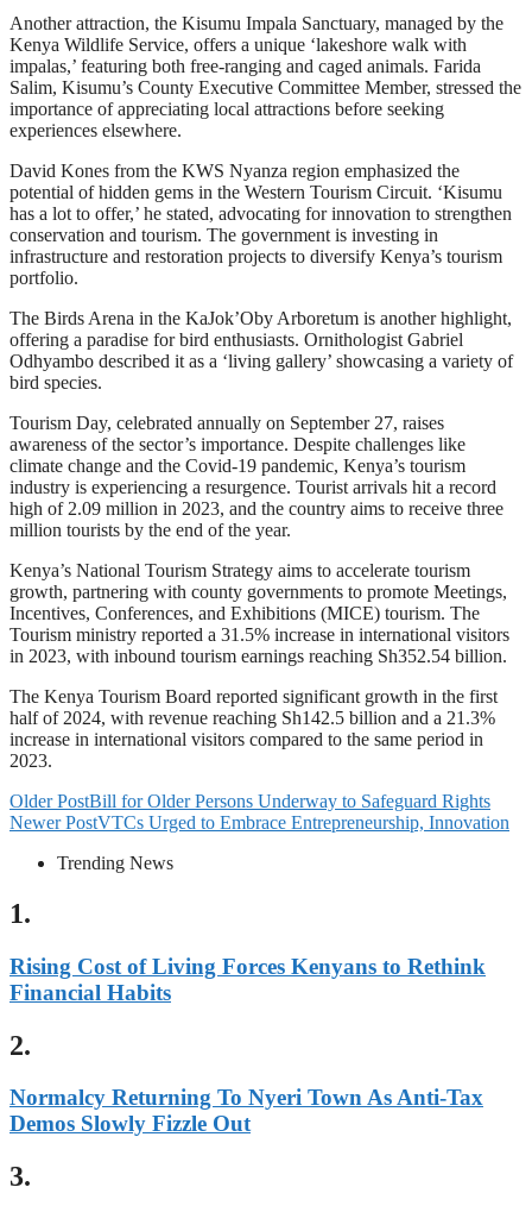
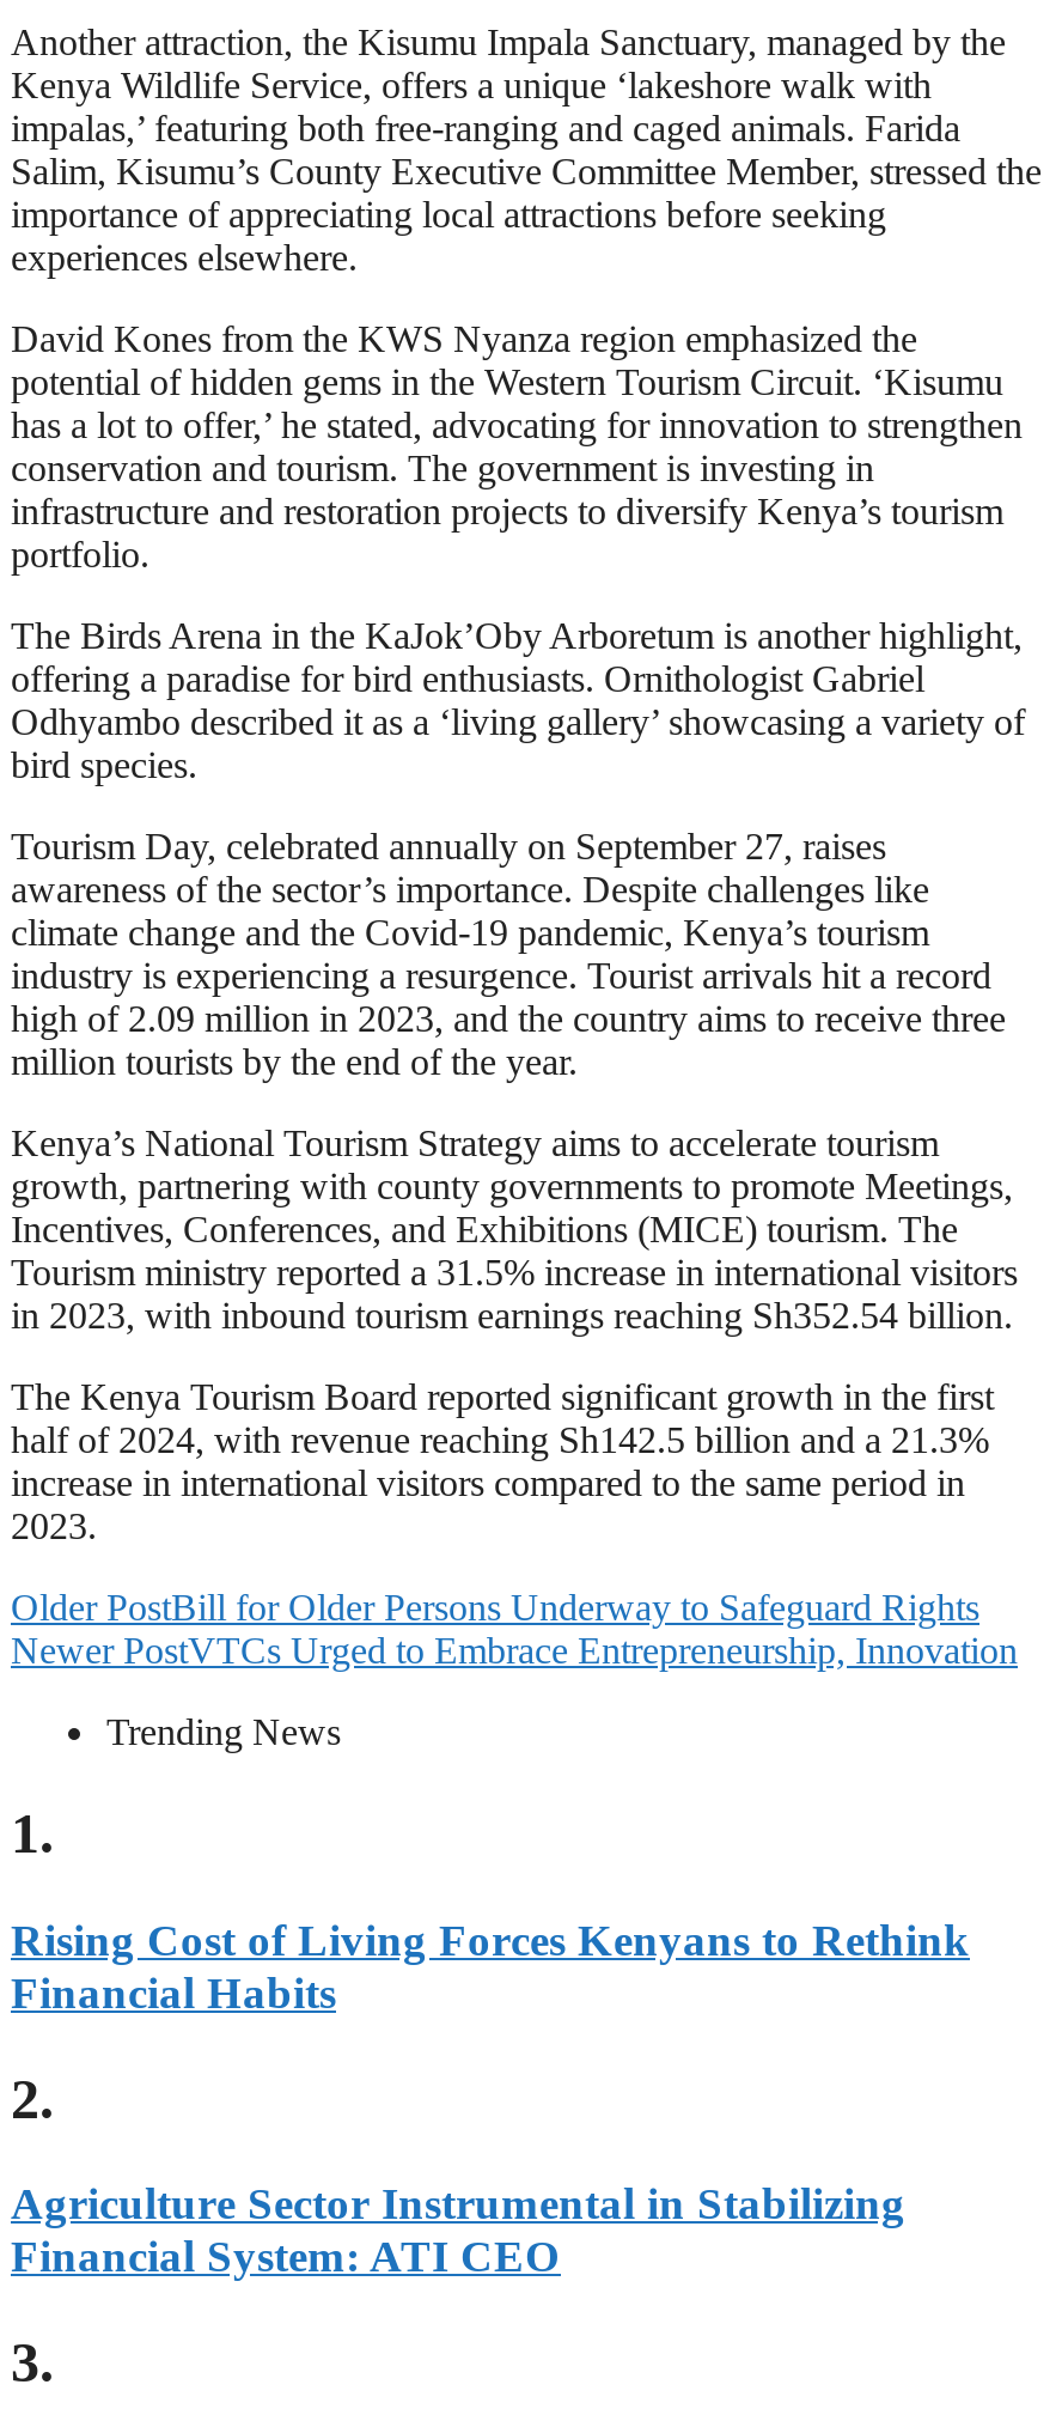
- Normalcy Returning To Nyeri Town As Anti-Tax
- Demos Slowly Fizzle Out
+ Agriculture Sector Instrumental in Stabilizing
+ Financial System: ATI CEO
